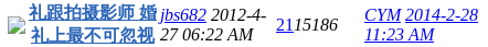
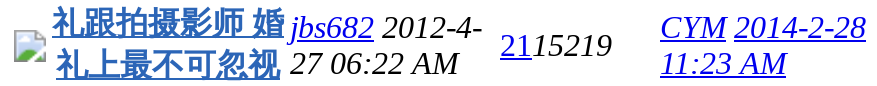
- 21 15186
+ 21 15219
